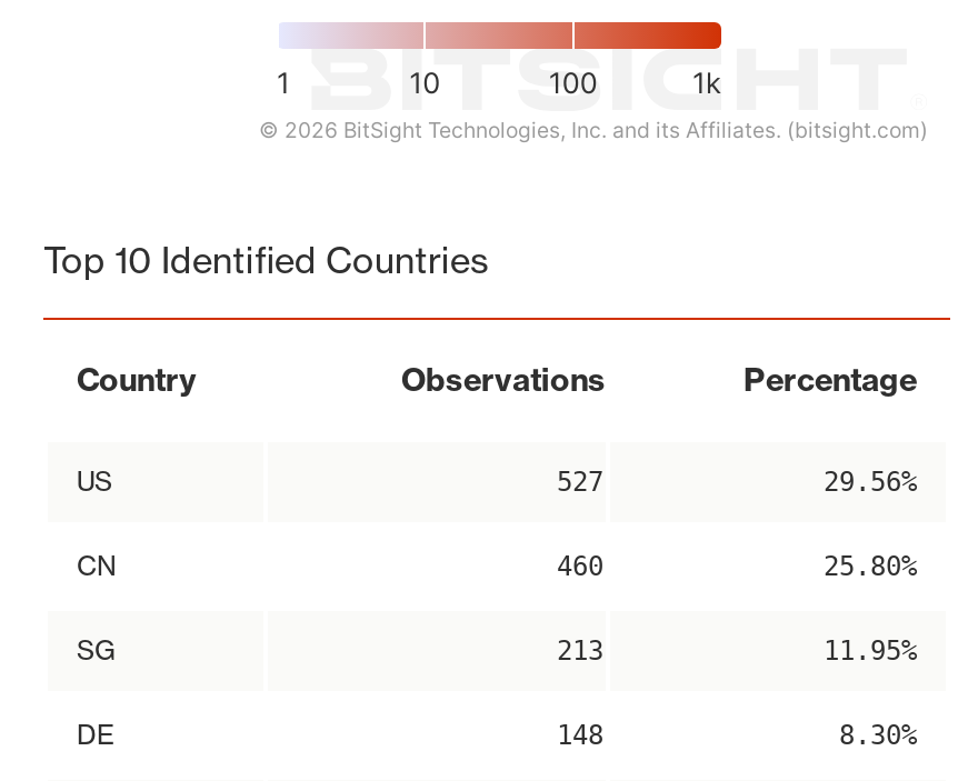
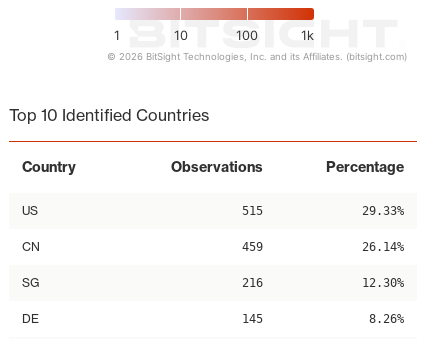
- 527
+ 515

- 29.56%
+ 29.33%

- 460
+ 459

- 25.80%
+ 26.14%

- 213
+ 216

- 11.95%
+ 12.30%

- 148
+ 145

- 8.30%
+ 8.26%
